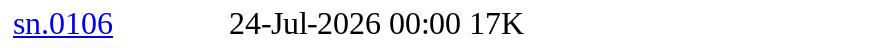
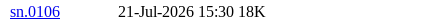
- 24-Jul-2026 00:00 17K
+ 21-Jul-2026 15:30 18K
